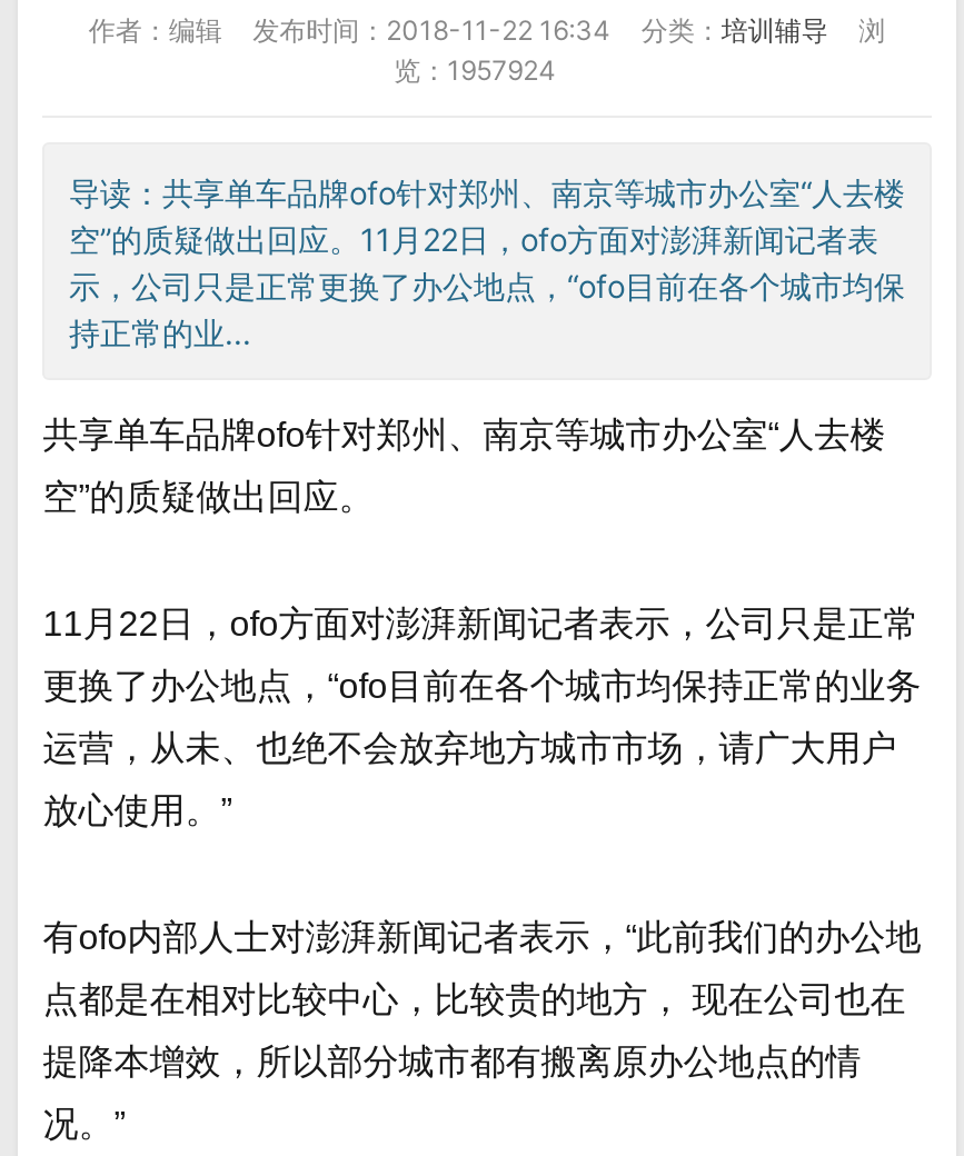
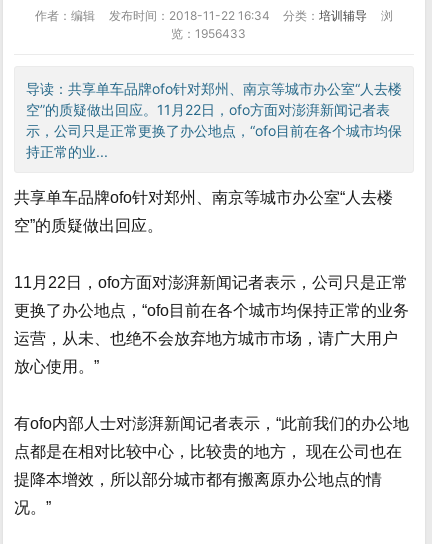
- 览：1957924
+ 览：1956433
